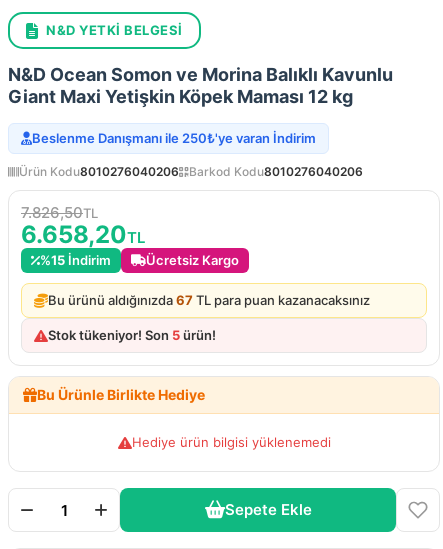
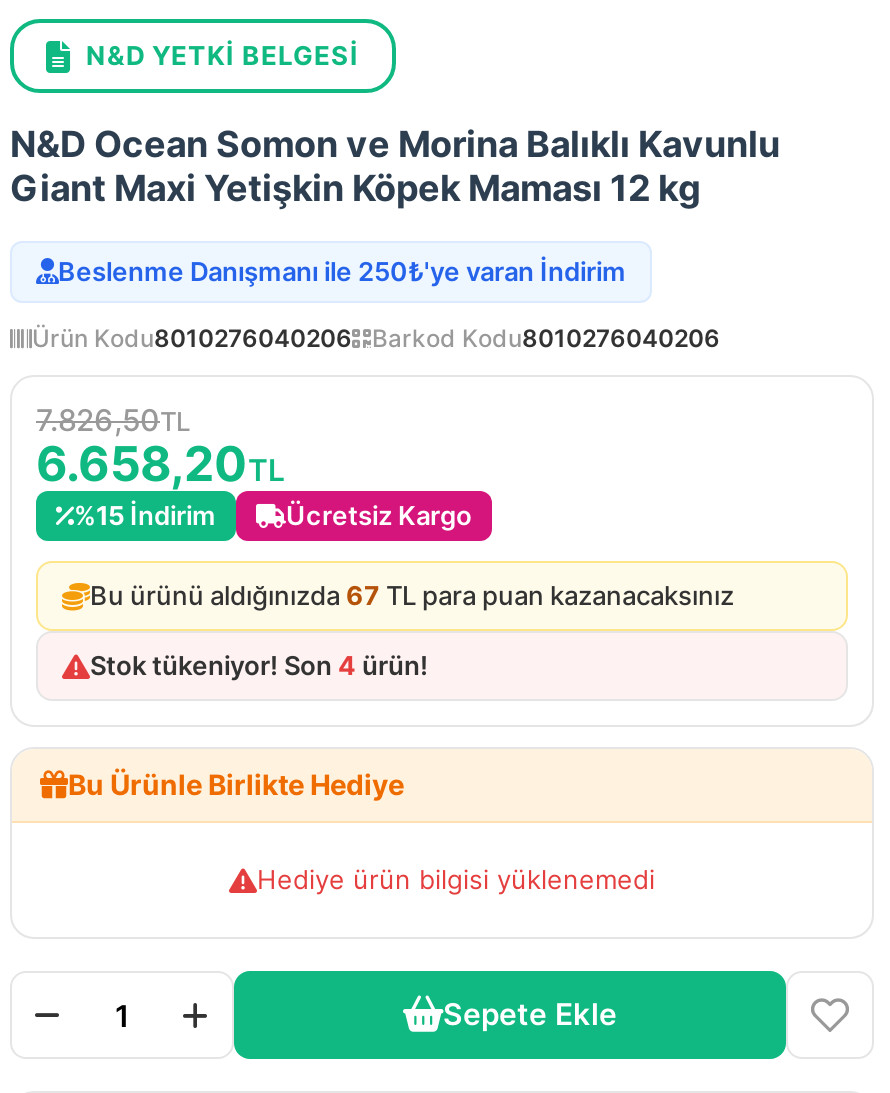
- Stok tükeniyor! Son 5 ürün!
+ Stok tükeniyor! Son 4 ürün!
